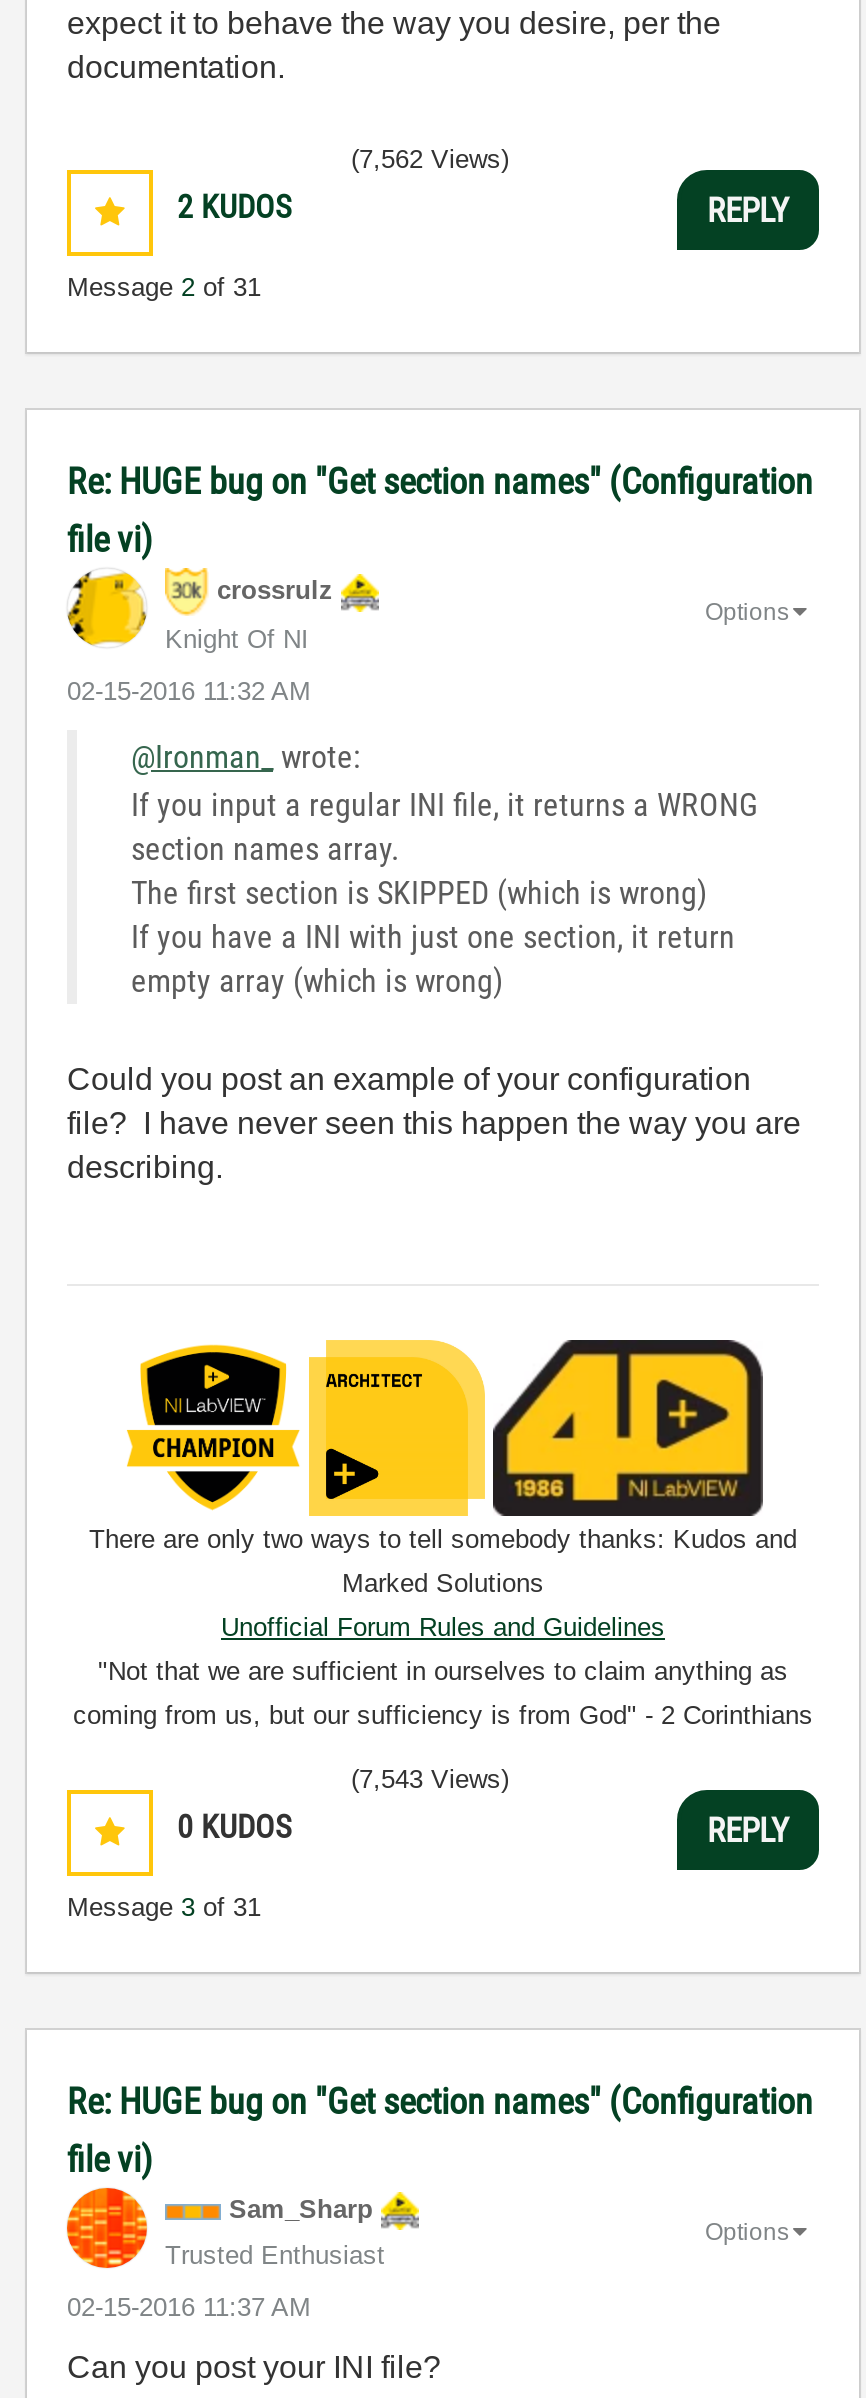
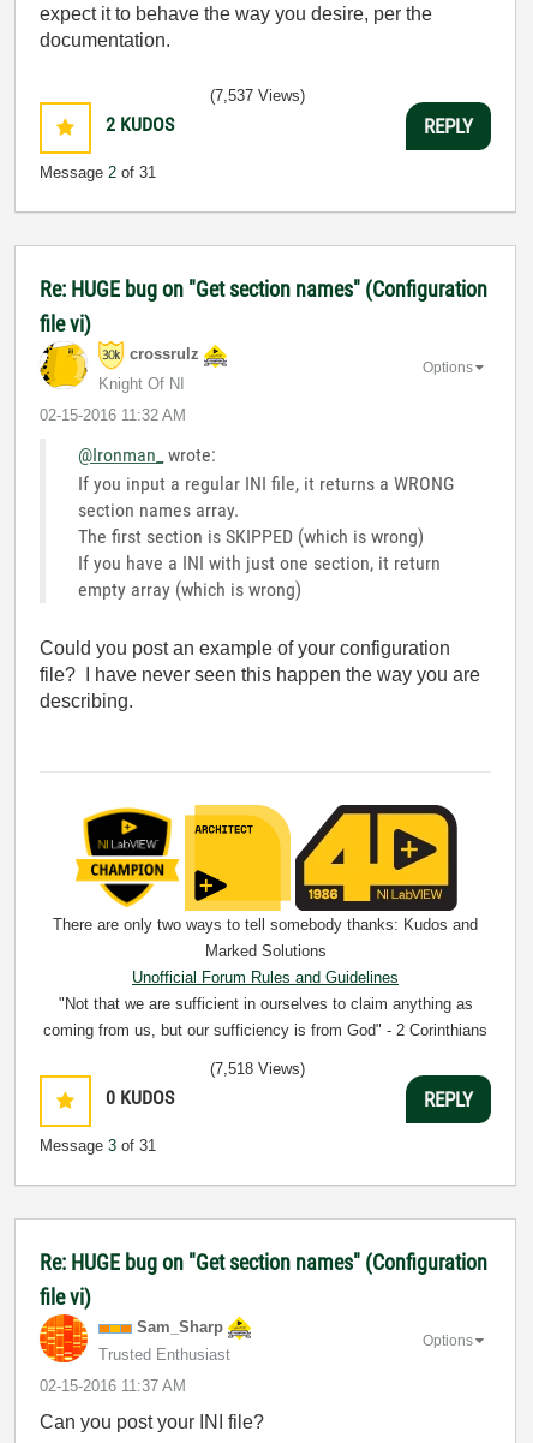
- (7,562 Views)
+ (7,537 Views)

- (7,543 Views)
+ (7,518 Views)
